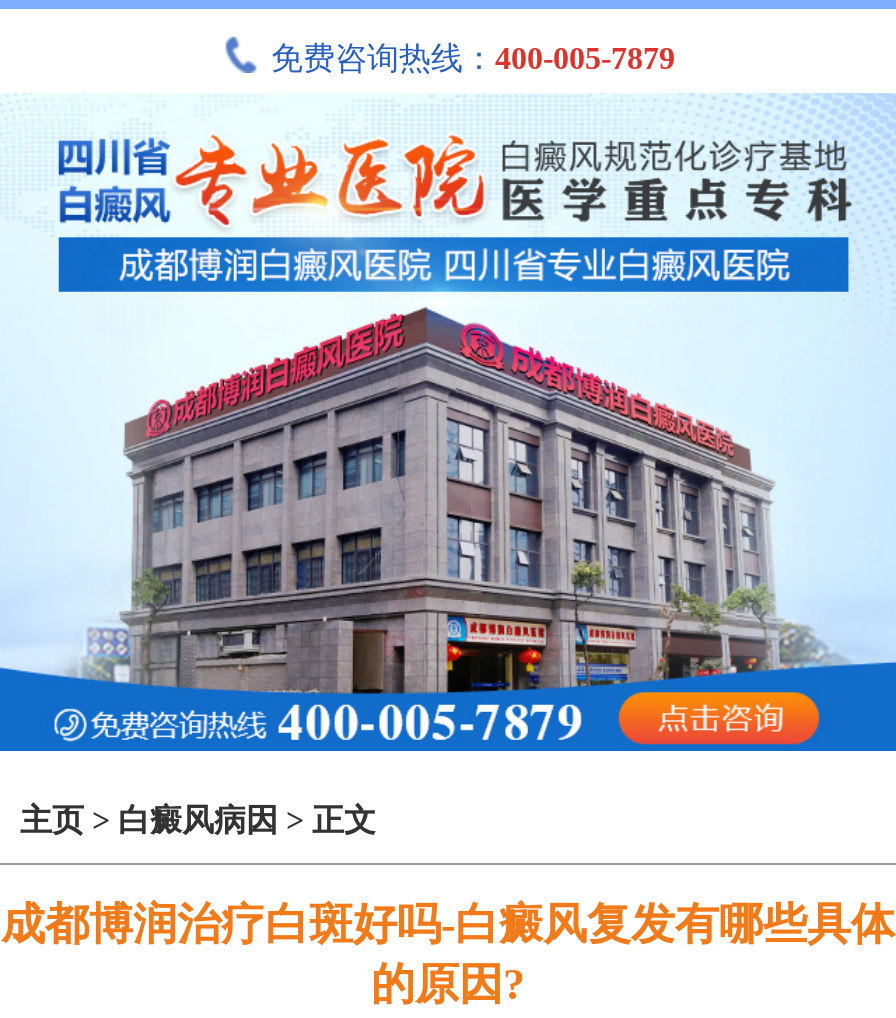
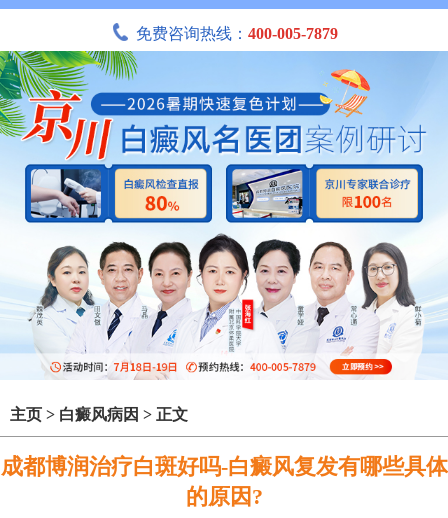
- [image]
+ [image]
